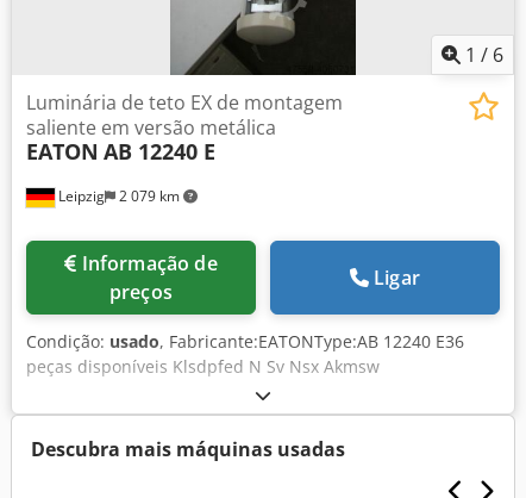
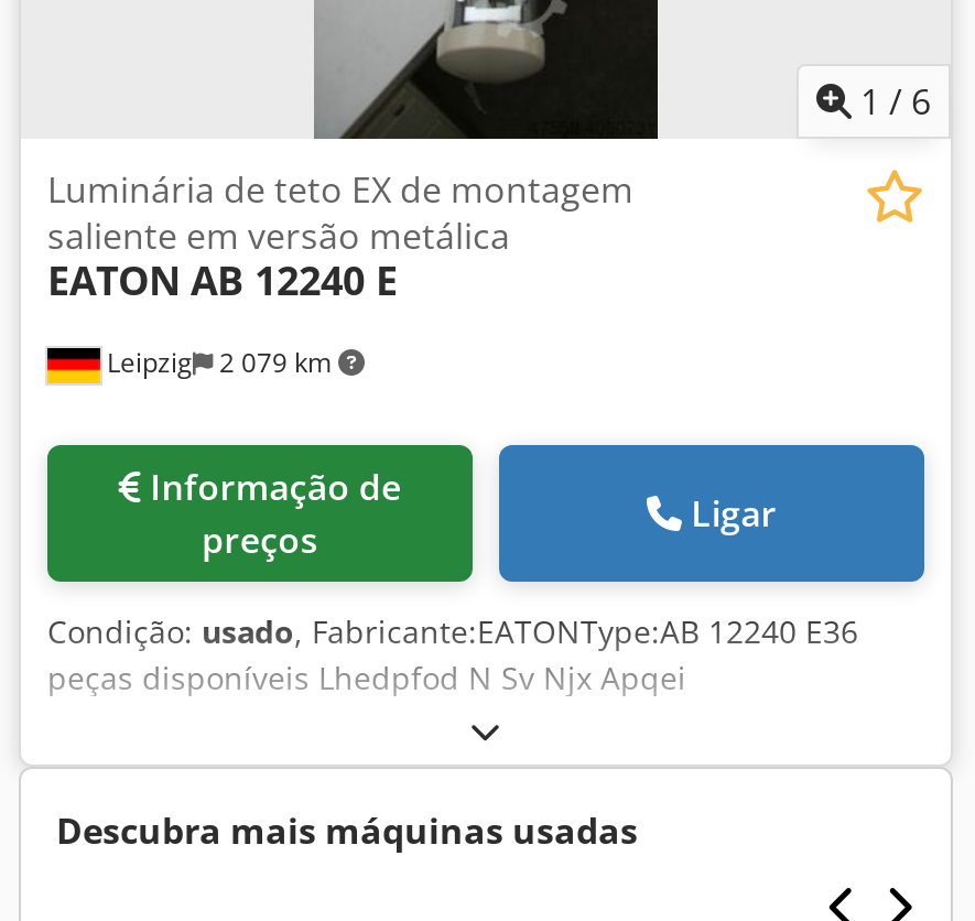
- peças disponíveis Klsdpfed N Sv Nsx Akmsw
+ peças disponíveis Lhedpfod N Sv Njx Apqei
